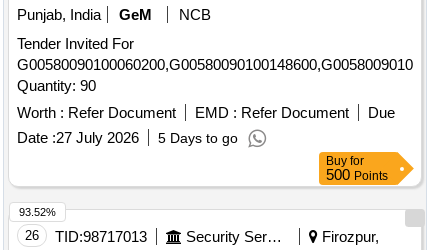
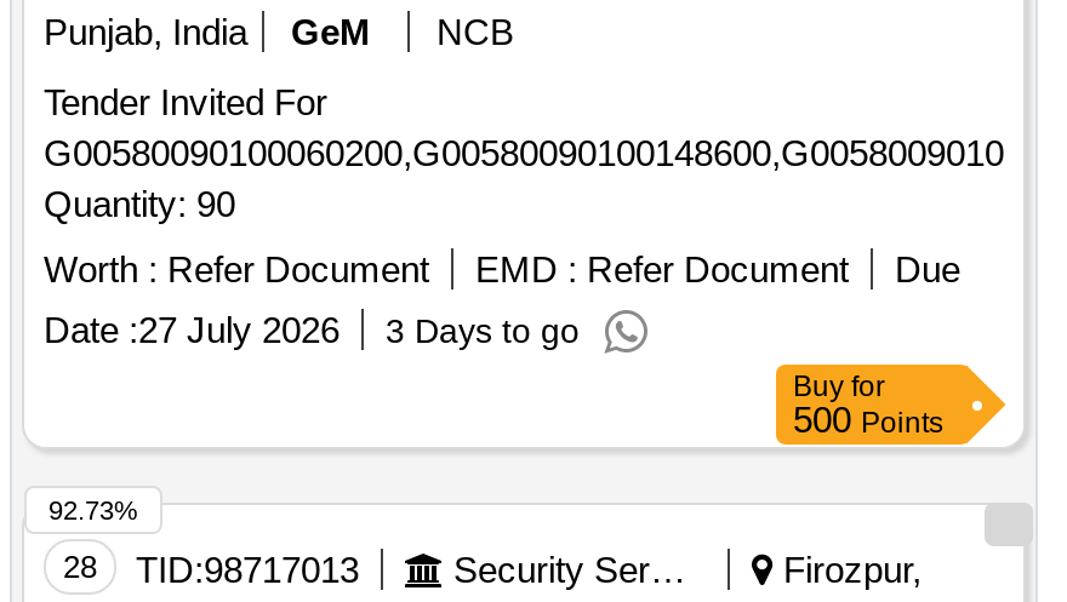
- Date : 27 July 2026 5 Days to go
+ Date : 27 July 2026 3 Days to go

- 93.52%
+ 92.73%

- 26 TID:98717013
+ 28 TID:98717013
